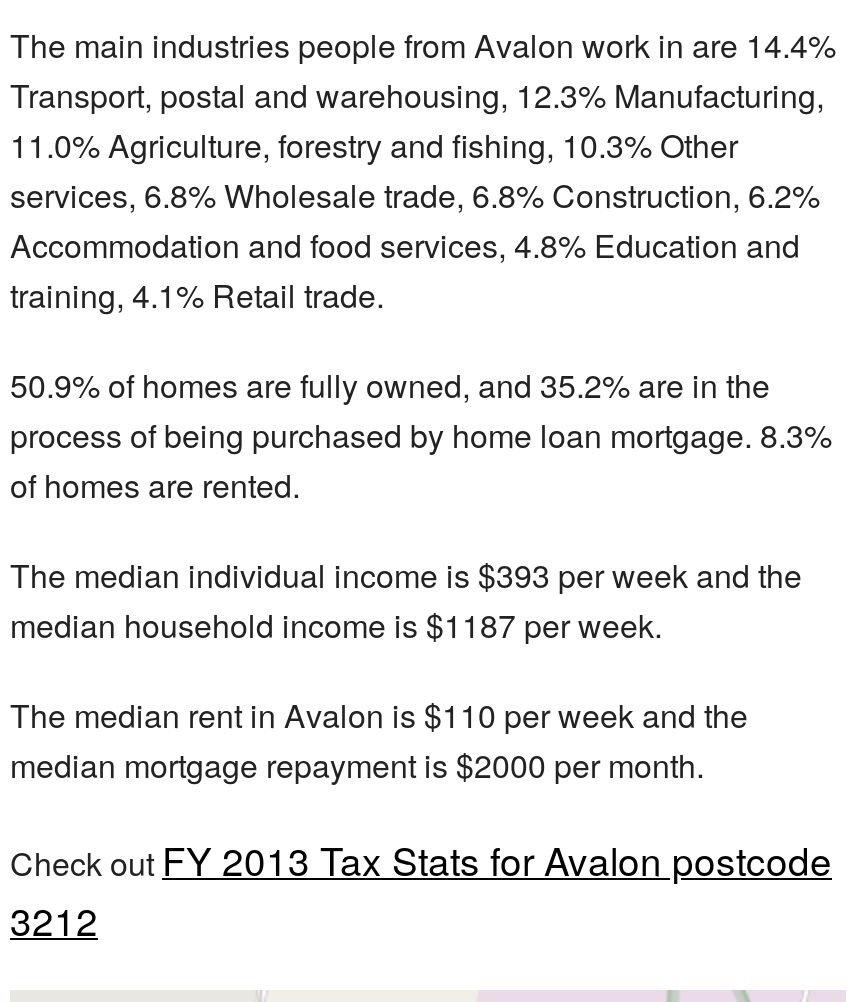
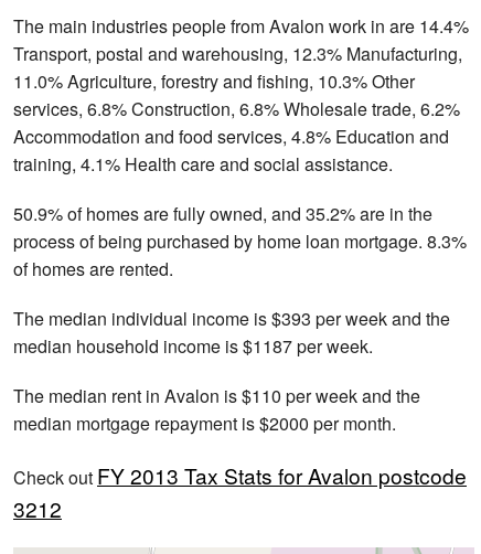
- services, 6.8% Wholesale trade, 6.8% Construction, 6.2%
+ services, 6.8% Construction, 6.8% Wholesale trade, 6.2%

- training, 4.1% Retail trade.
+ training, 4.1% Health care and social assistance.
